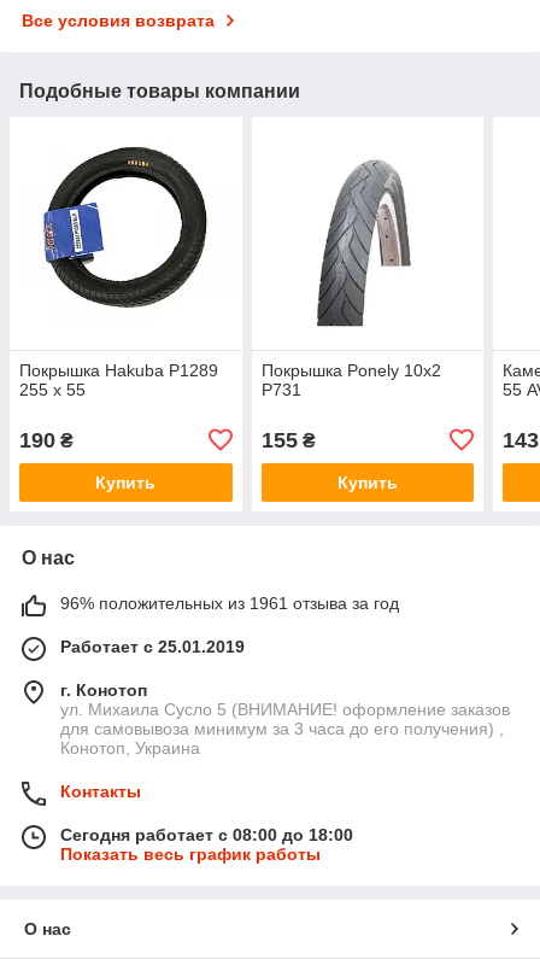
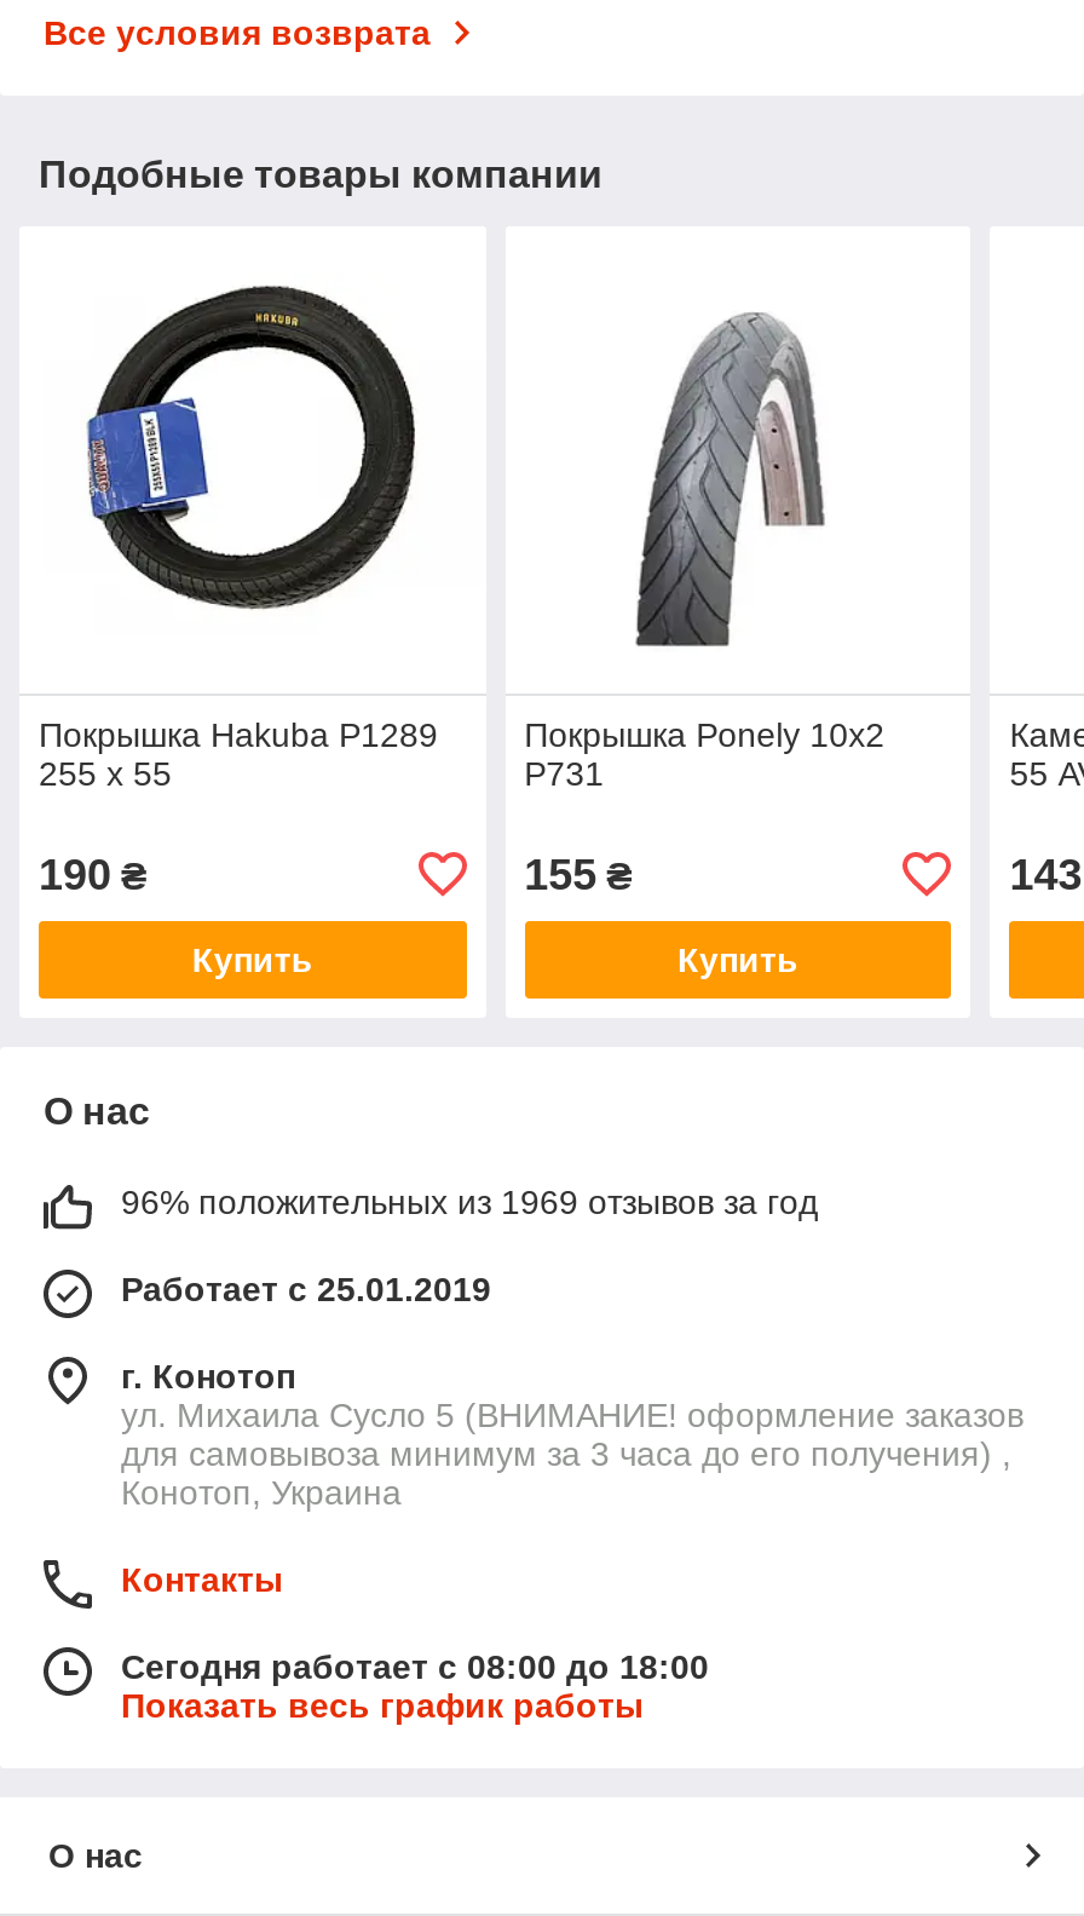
- 96% положительных из 1961 отзыва за год
+ 96% положительных из 1969 отзывов за год
